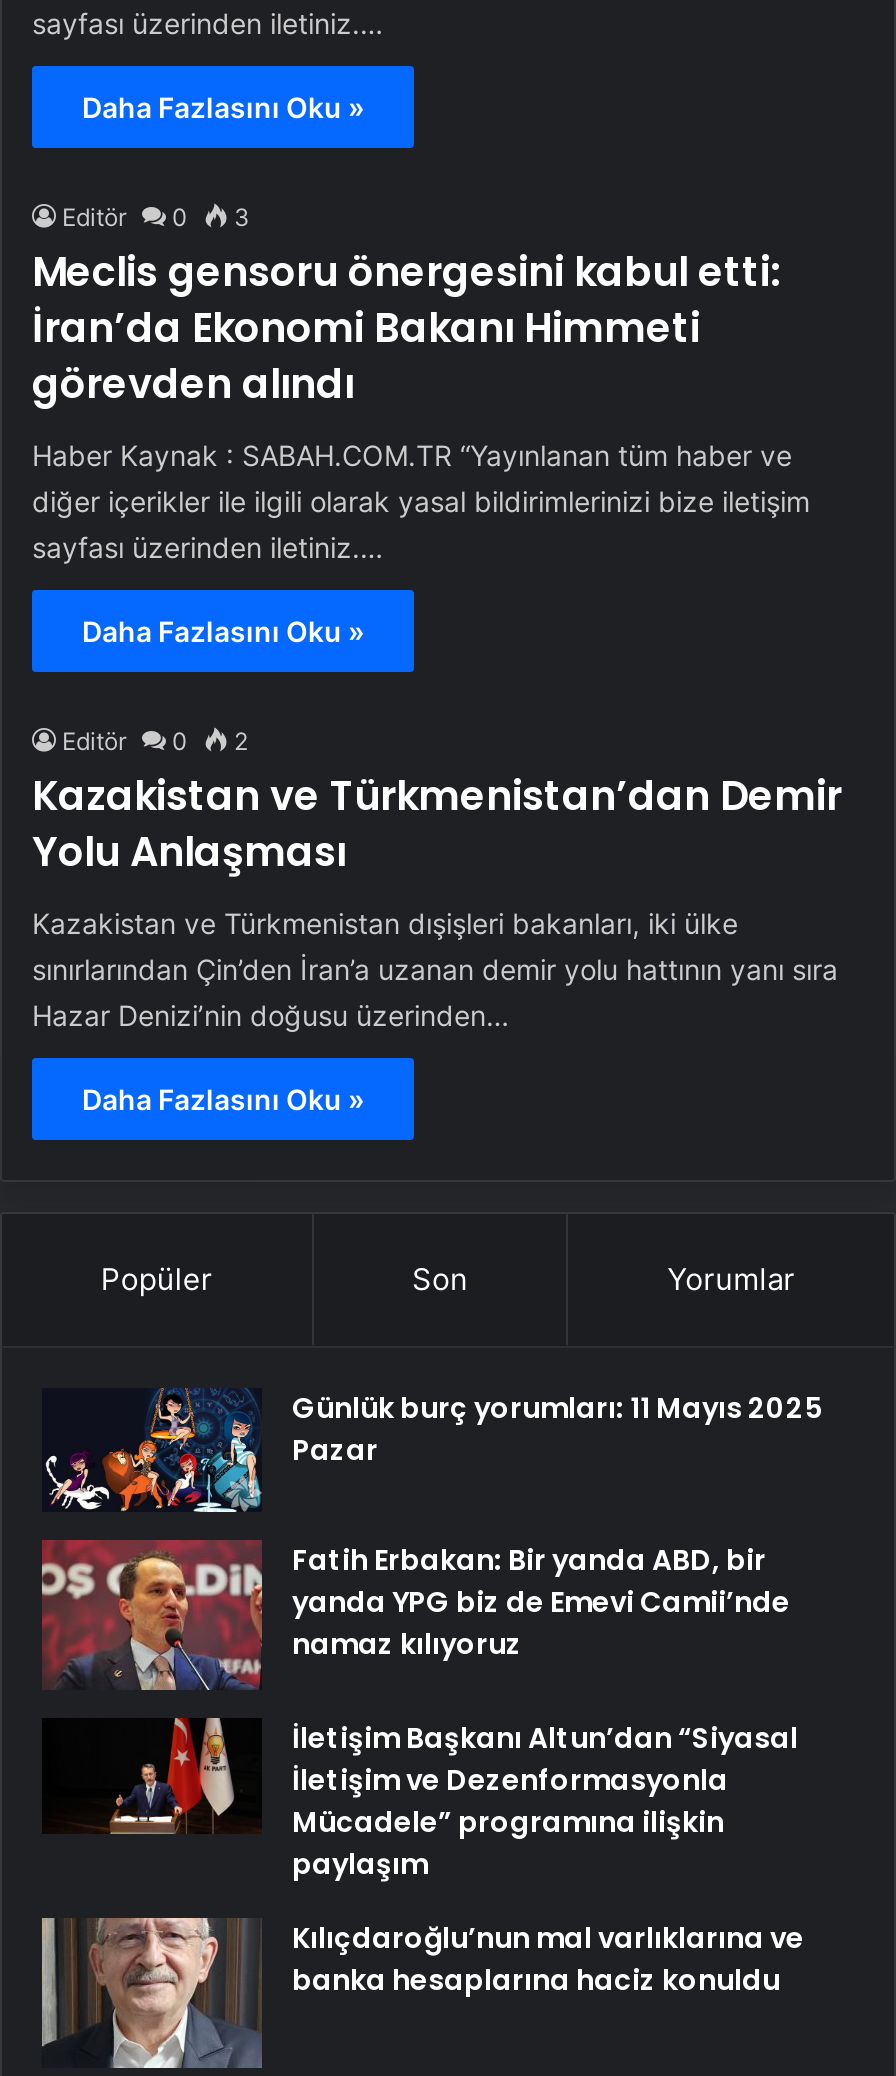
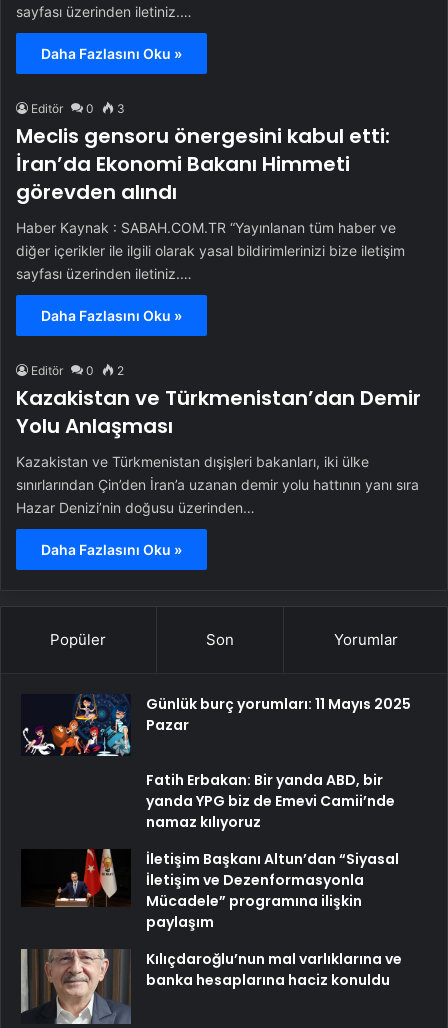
- [image]
